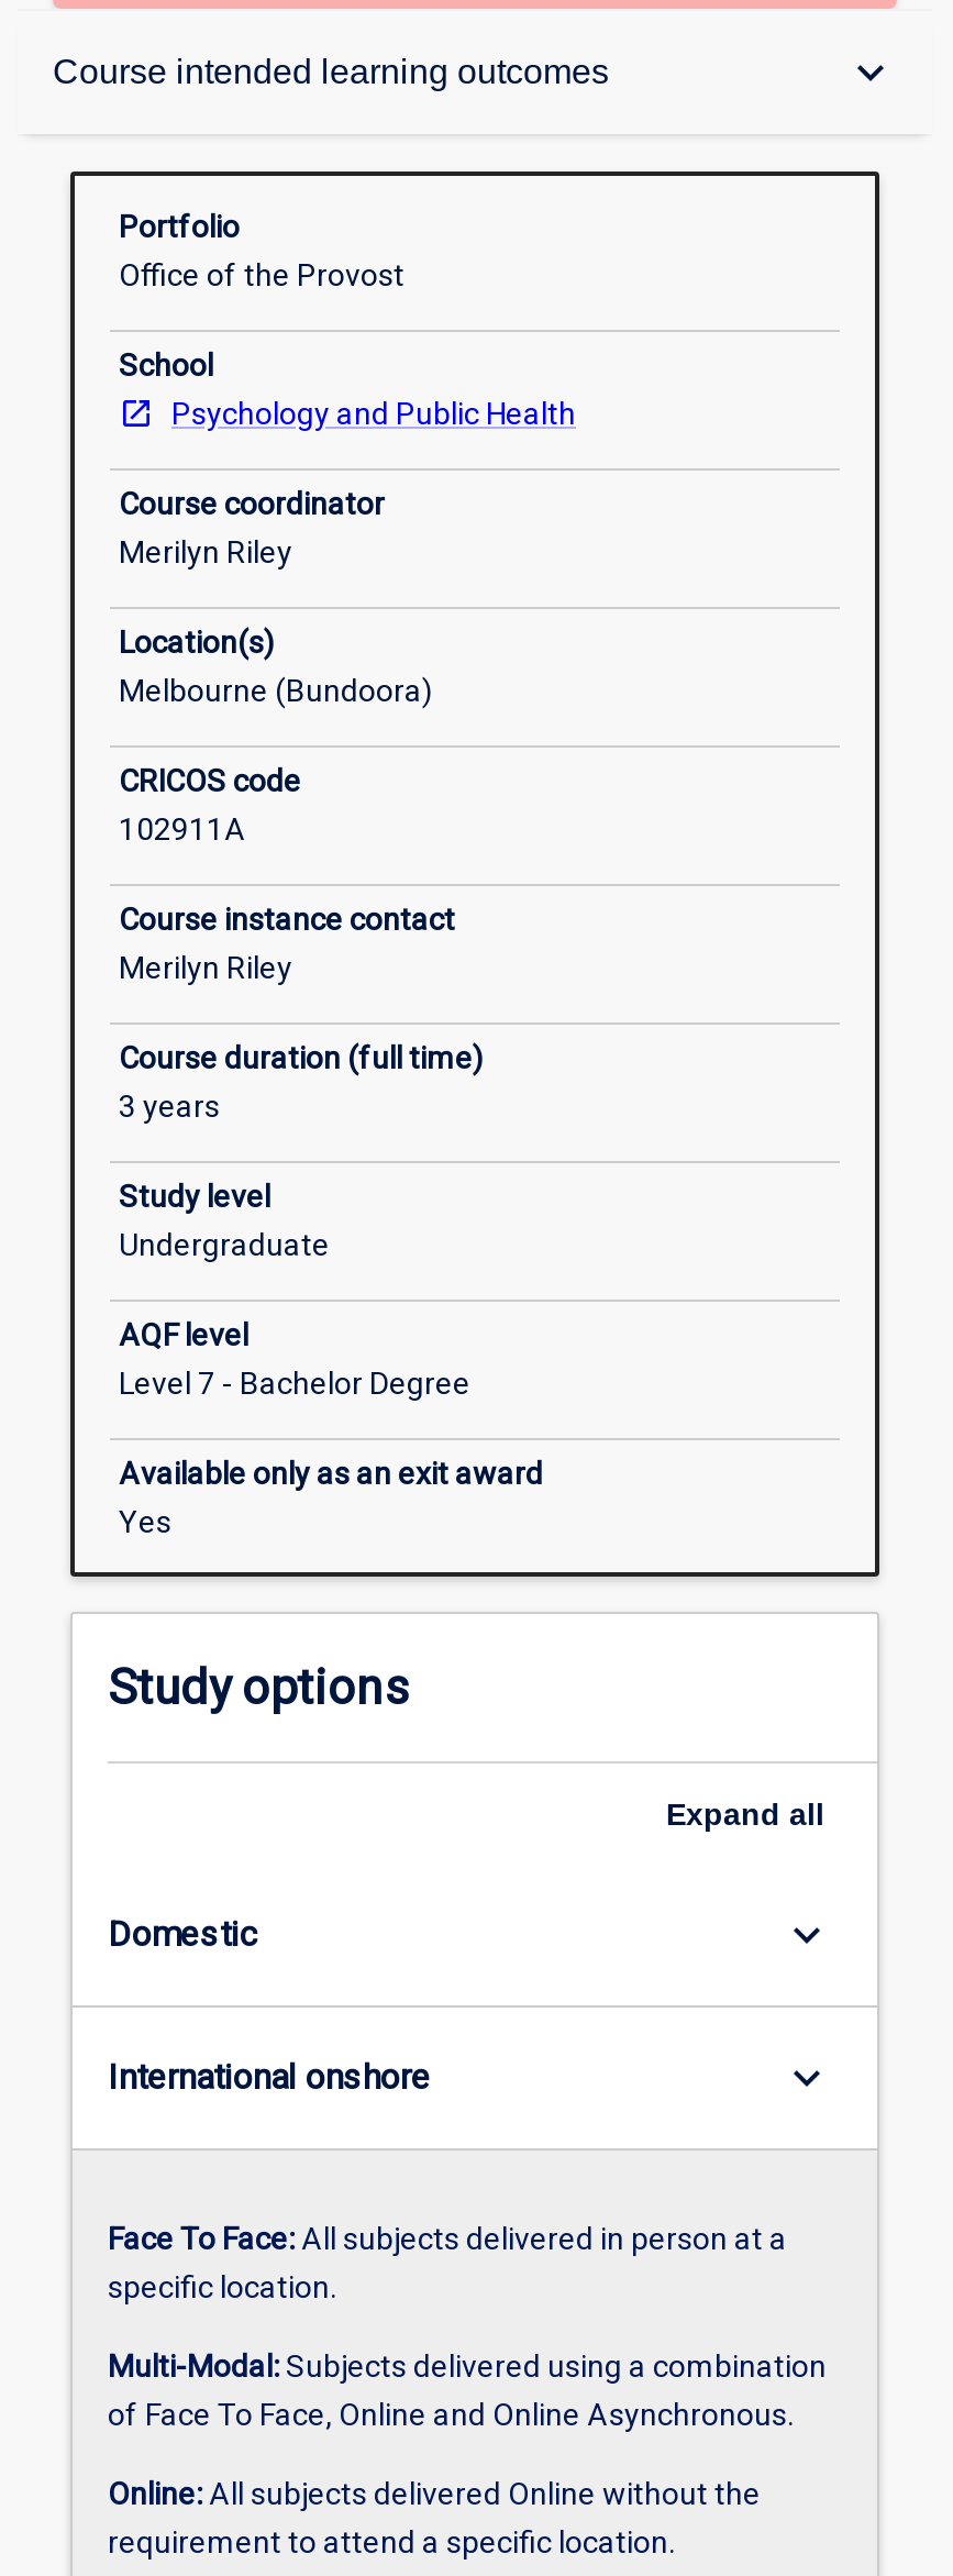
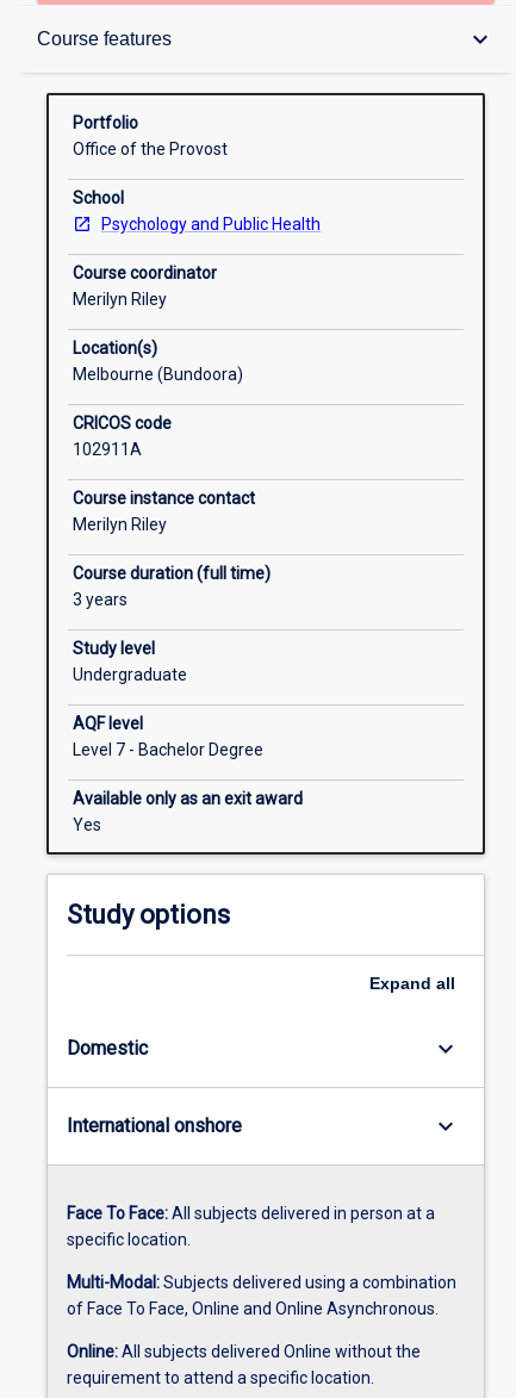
- Course intended learning outcomes
+ Course features
